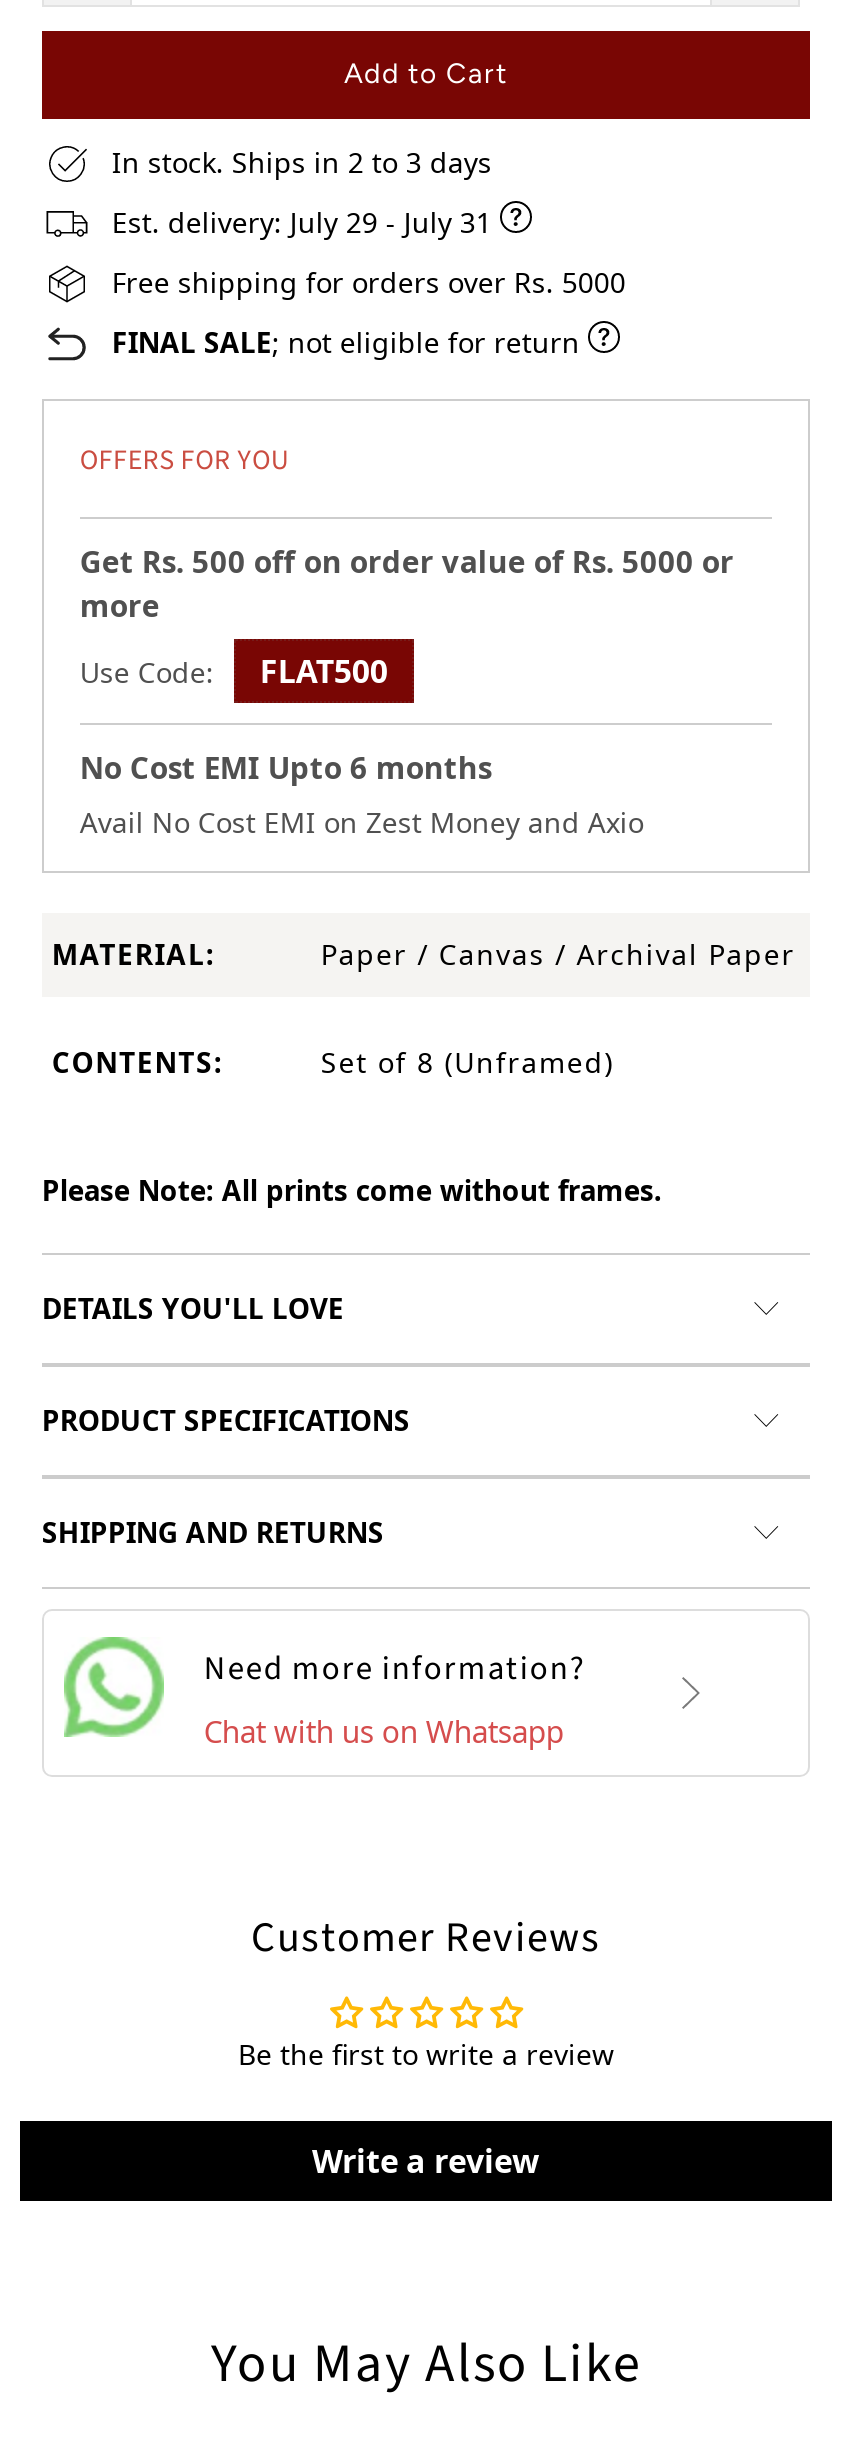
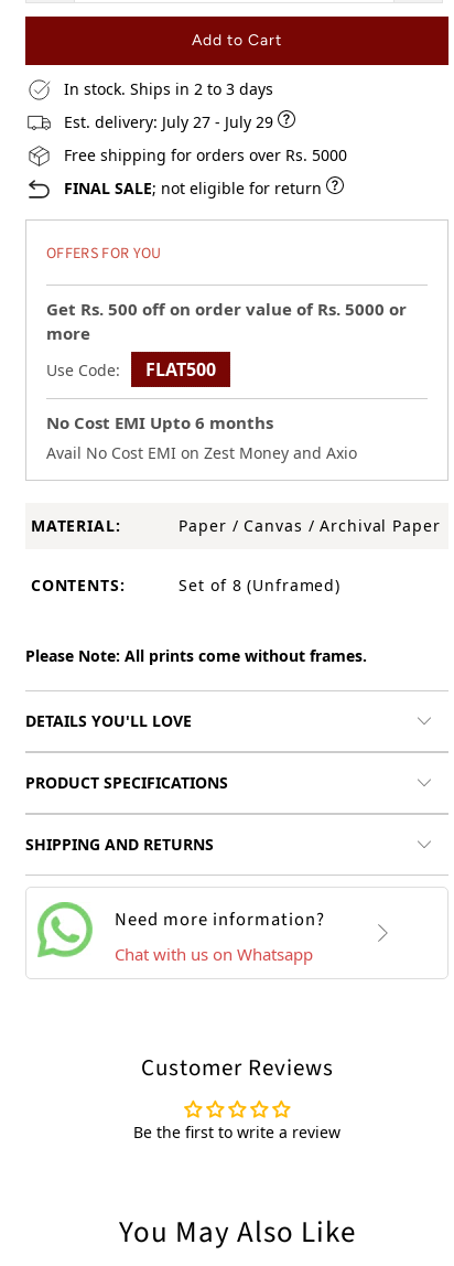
- Est. delivery: July 29 - July 31
+ Est. delivery: July 27 - July 29

- Write a review
